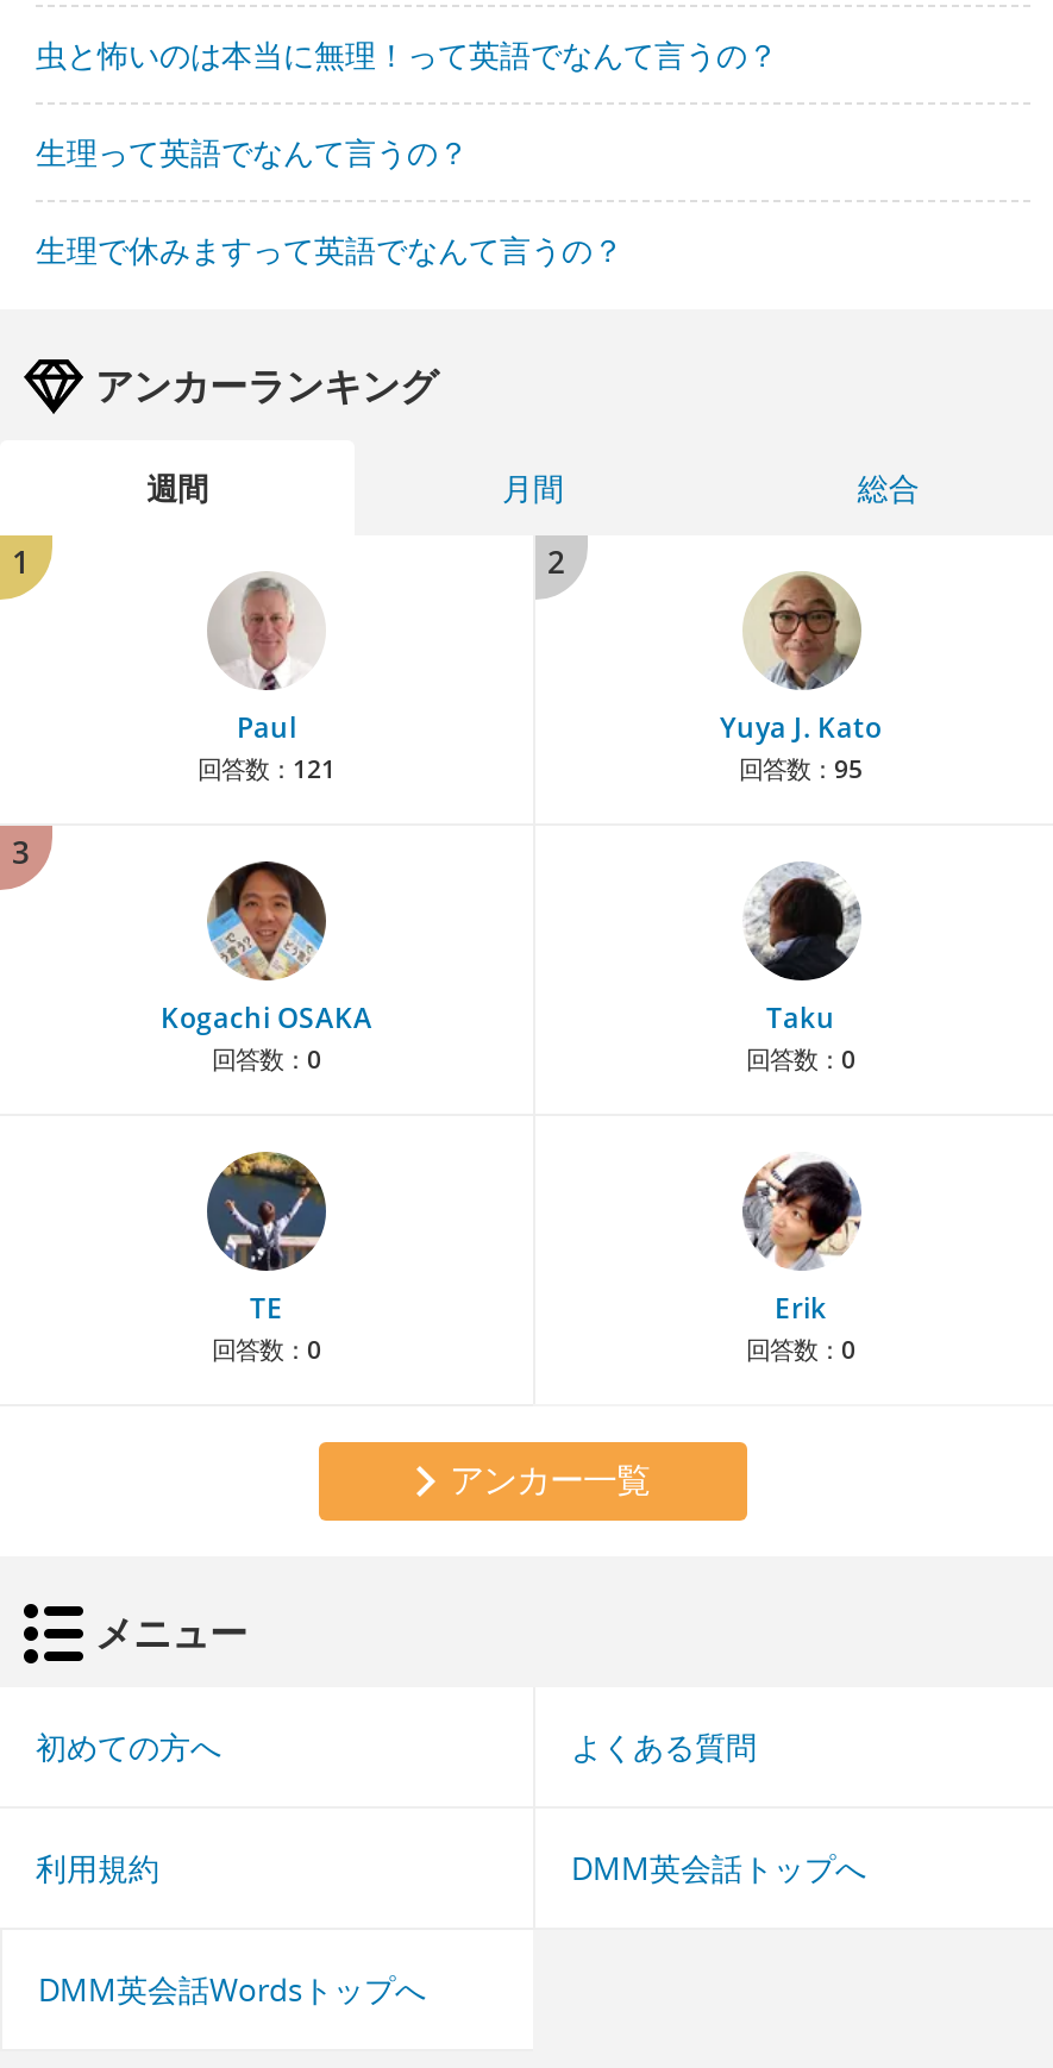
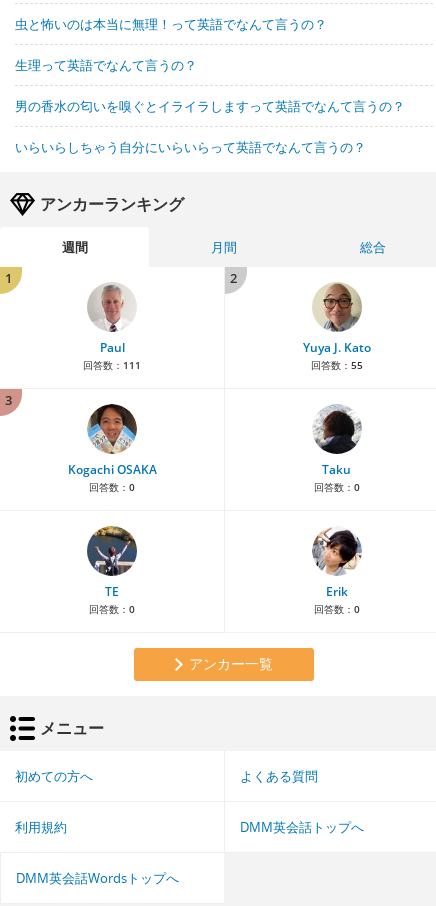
- 生理で休みますって英語でなんて言うの？
+ 男の香水の匂いを嗅ぐとイライラしますって英語でなんて言うの？
+ いらいらしちゃう自分にいらいらって英語でなんて言うの？

- 回答数：121
+ 回答数：111

- 回答数：95
+ 回答数：55
